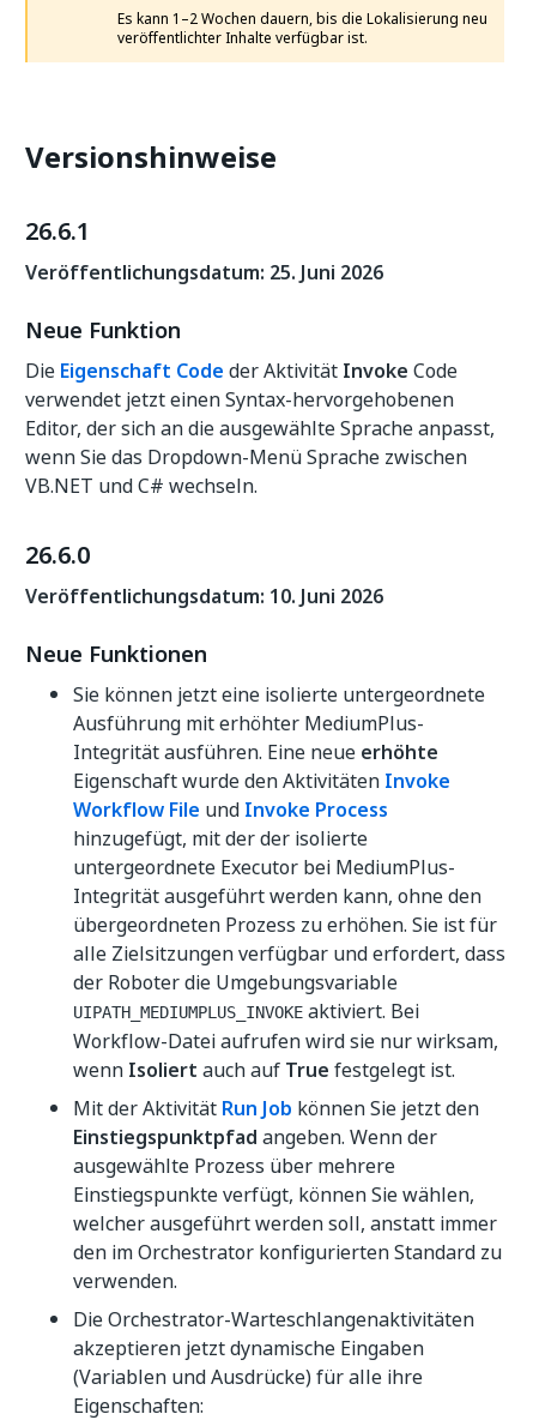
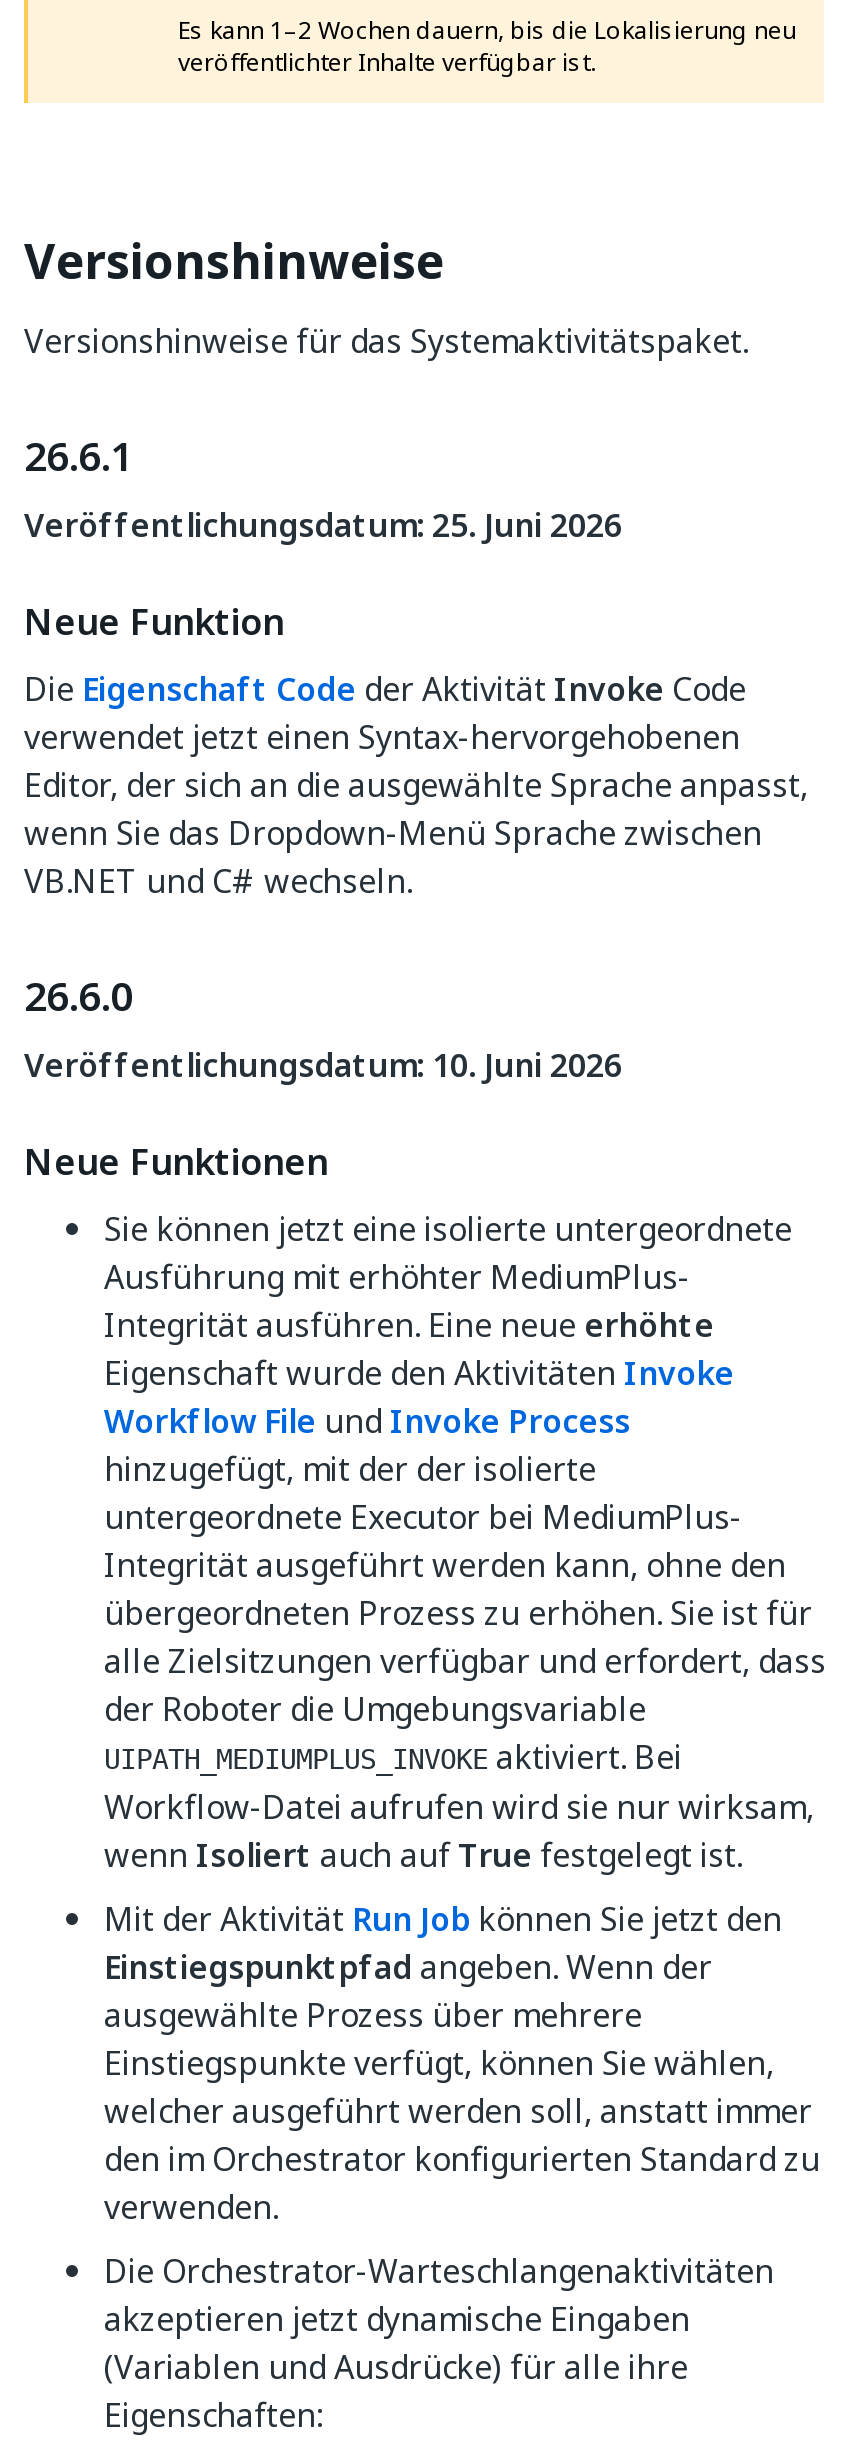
+ Versionshinweise für das Systemaktivitätspaket.
